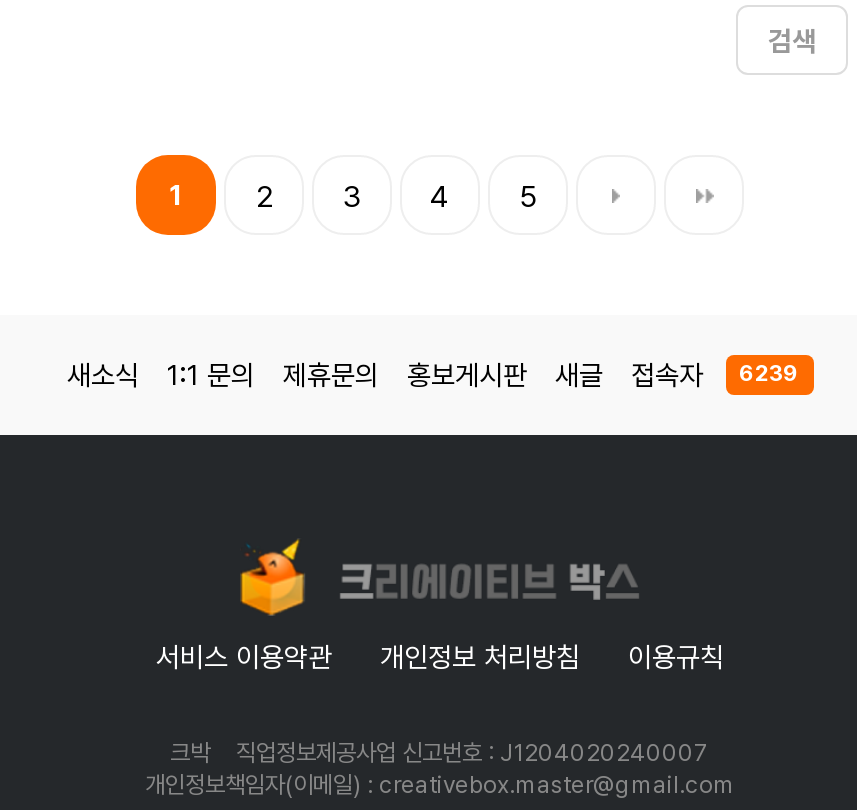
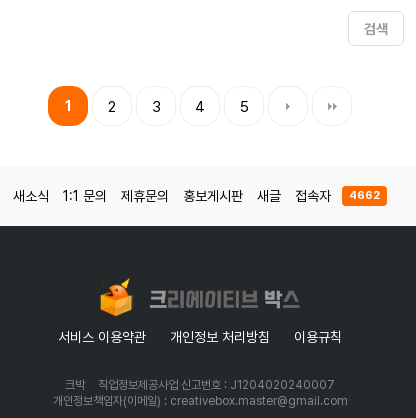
- 새소식 1:1 문의 제휴문의 홍보게시판 새글 접속자 6239
+ 새소식 1:1 문의 제휴문의 홍보게시판 새글 접속자 4662
